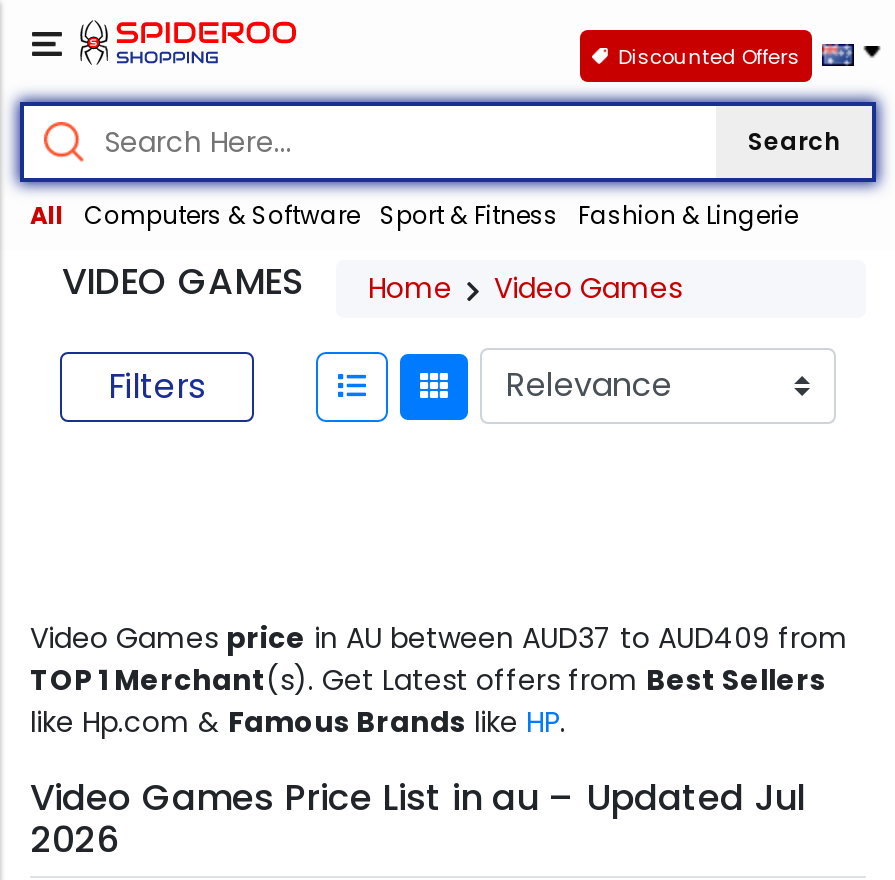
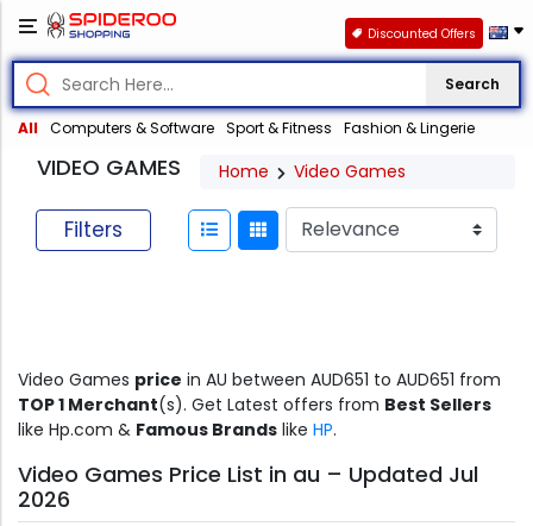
- Video Games price in AU between AUD37 to AUD409 from
+ Video Games price in AU between AUD651 to AUD651 from
